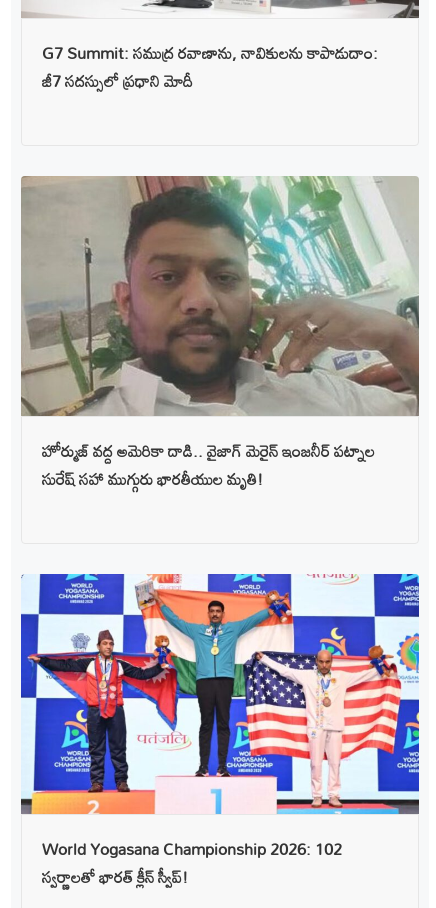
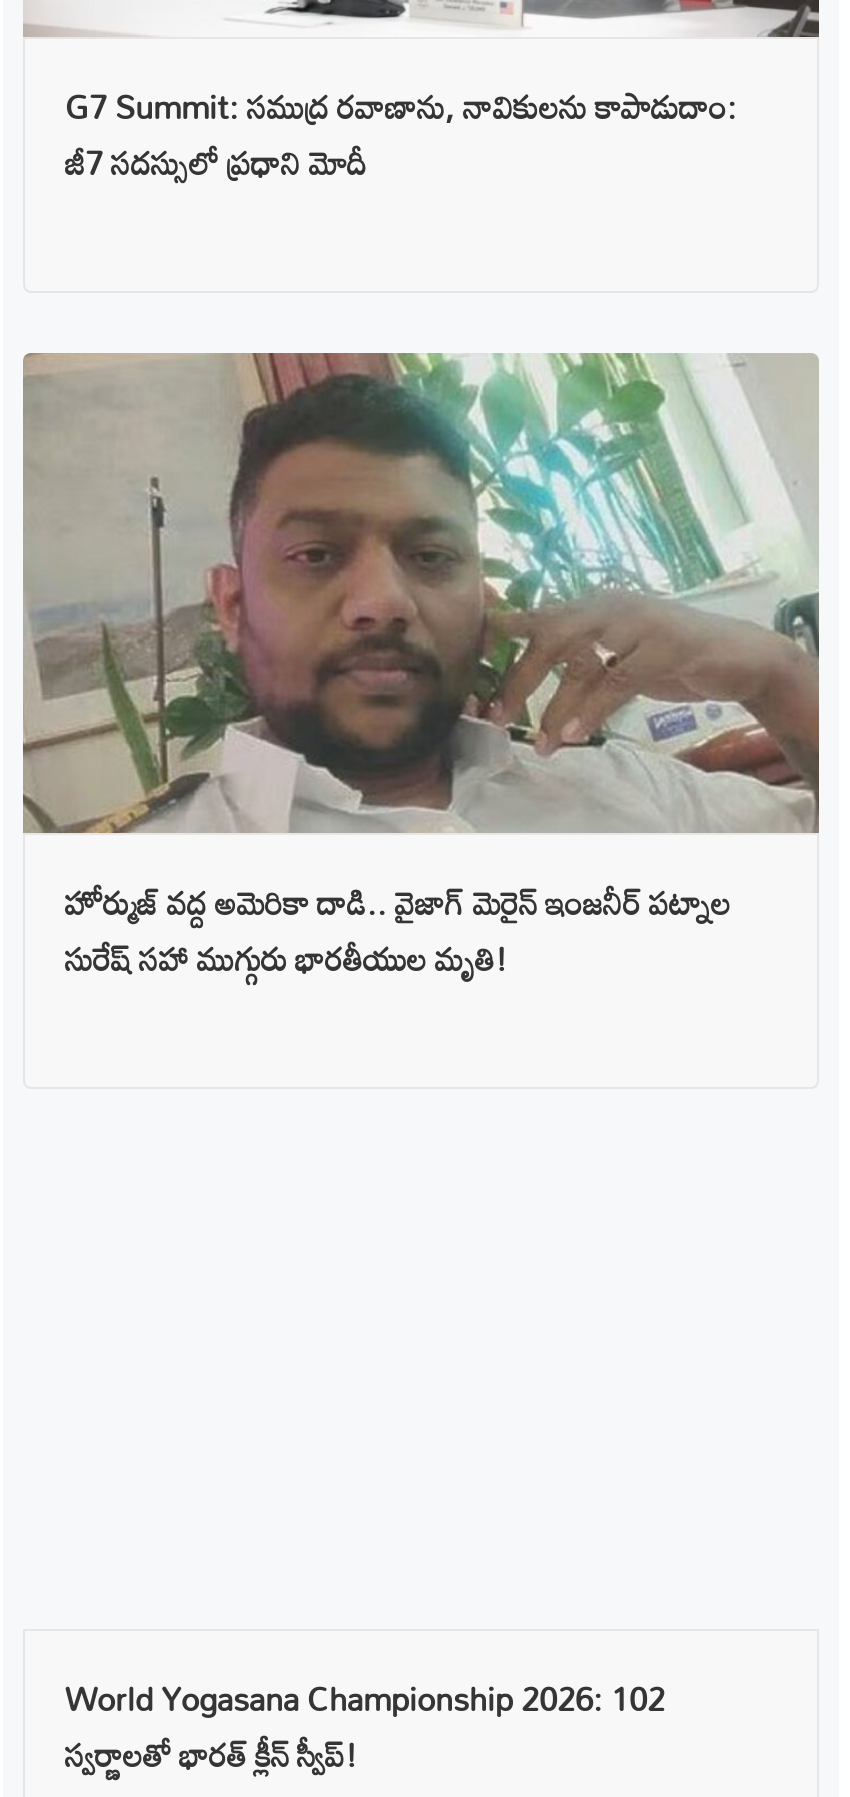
- [image]
